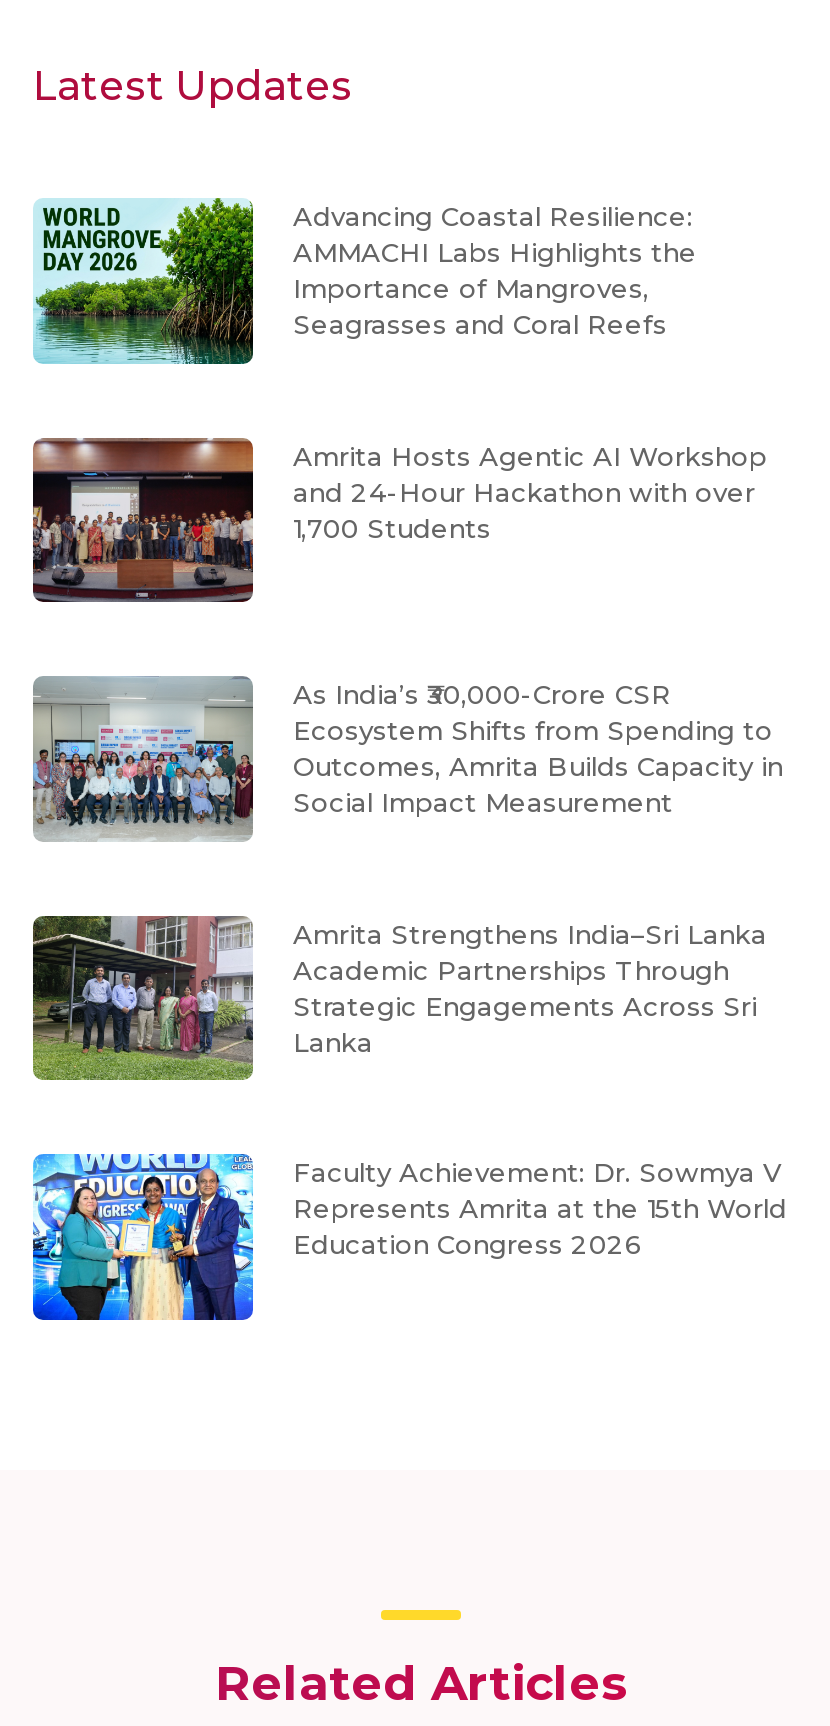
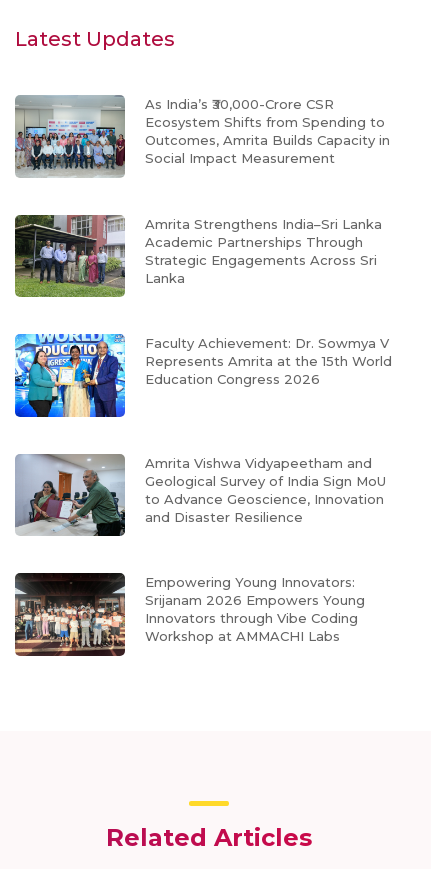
- [image]
- Advancing Coastal Resilience:
- AMMACHI Labs Highlights the
- Importance of Mangroves,
- Seagrasses and Coral Reefs

- [image]
- Amrita Hosts Agentic AI Workshop
- and 24-Hour Hackathon with over
- 1,700 Students

moved up: [image] | As India’s ₹30,000-Crore CSR | Ecosystem Shifts from Spending to | ... | Represents Amrita at the 15th World | Education Congress 2026

+ [image]
+ Empowering Young Innovators:
+ Srijanam 2026 Empowers Young
+ Innovators through Vibe Coding
+ Workshop at AMMACHI Labs

+ [image]
+ Amrita Vishwa Vidyapeetham and
+ Geological Survey of India Sign MoU
+ to Advance Geoscience, Innovation
+ and Disaster Resilience
